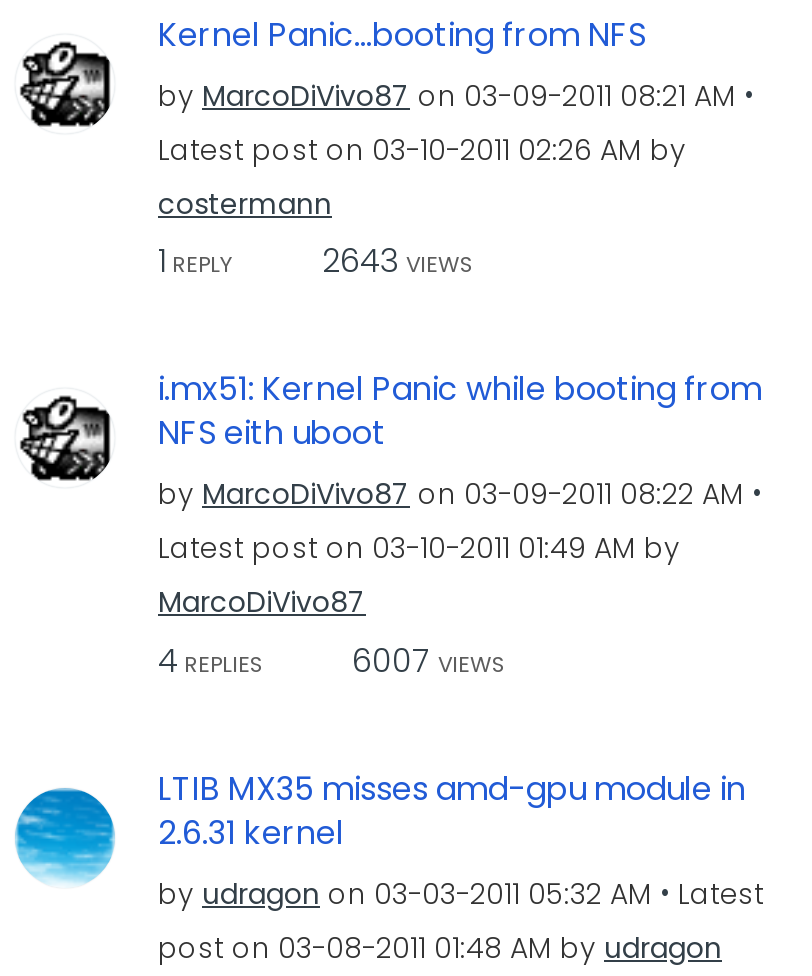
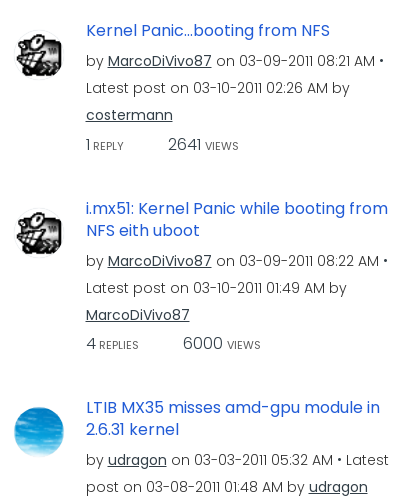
- 1 REPLY 2643 VIEWS
+ 1 REPLY 2641 VIEWS

- 4 REPLIES 6007 VIEWS
+ 4 REPLIES 6000 VIEWS
